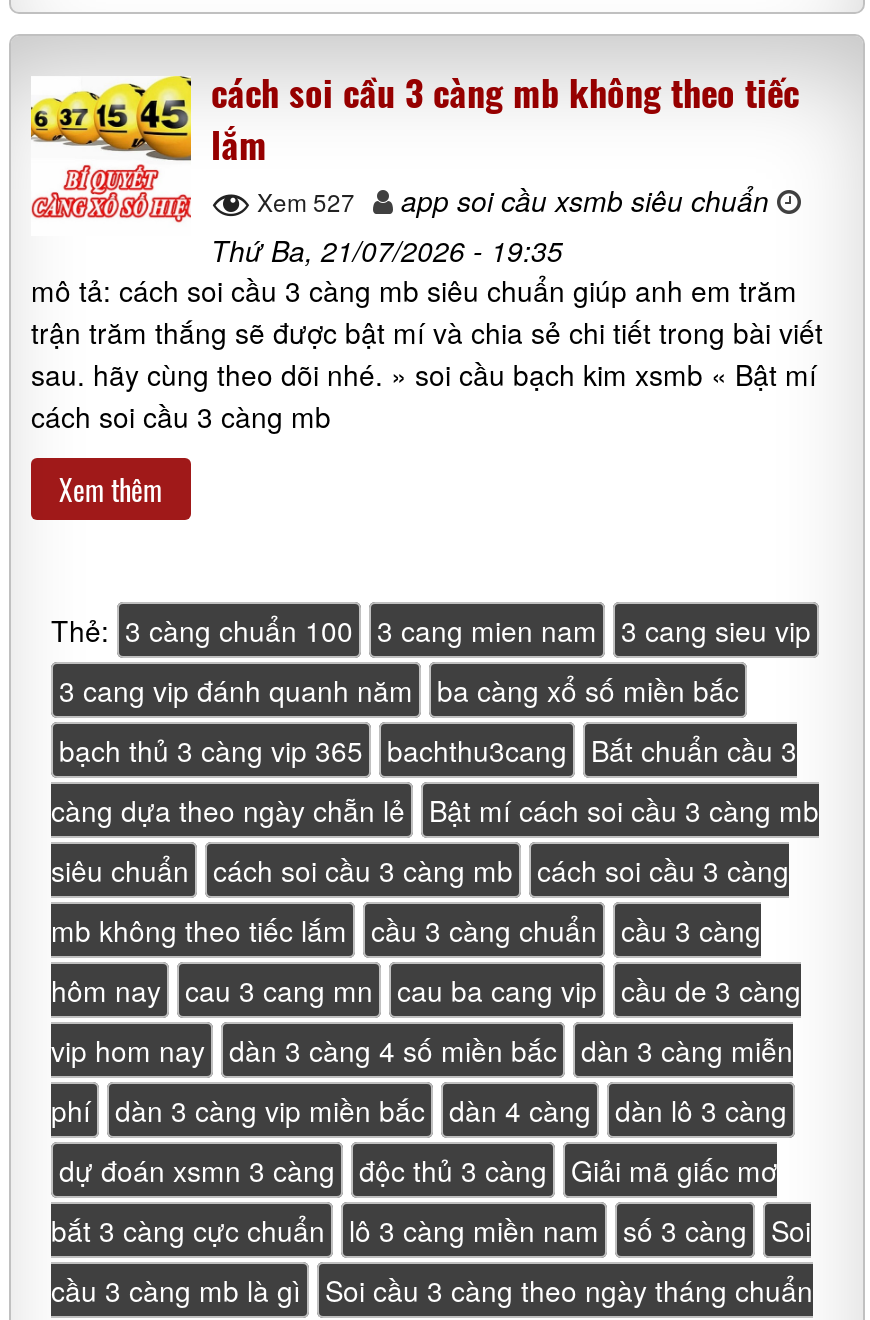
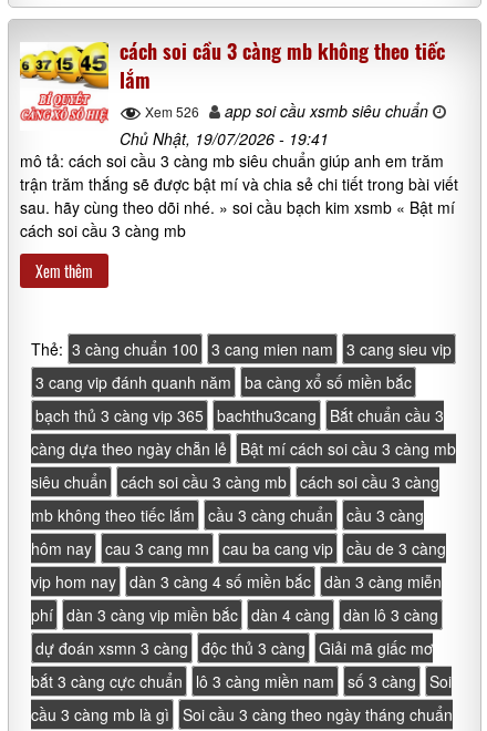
- Xem 527 app soi cầu xsmb siêu chuẩn
+ Xem 526 app soi cầu xsmb siêu chuẩn

- Thứ Ba, 21/07/2026 - 19:35
+ Chủ Nhật, 19/07/2026 - 19:41
